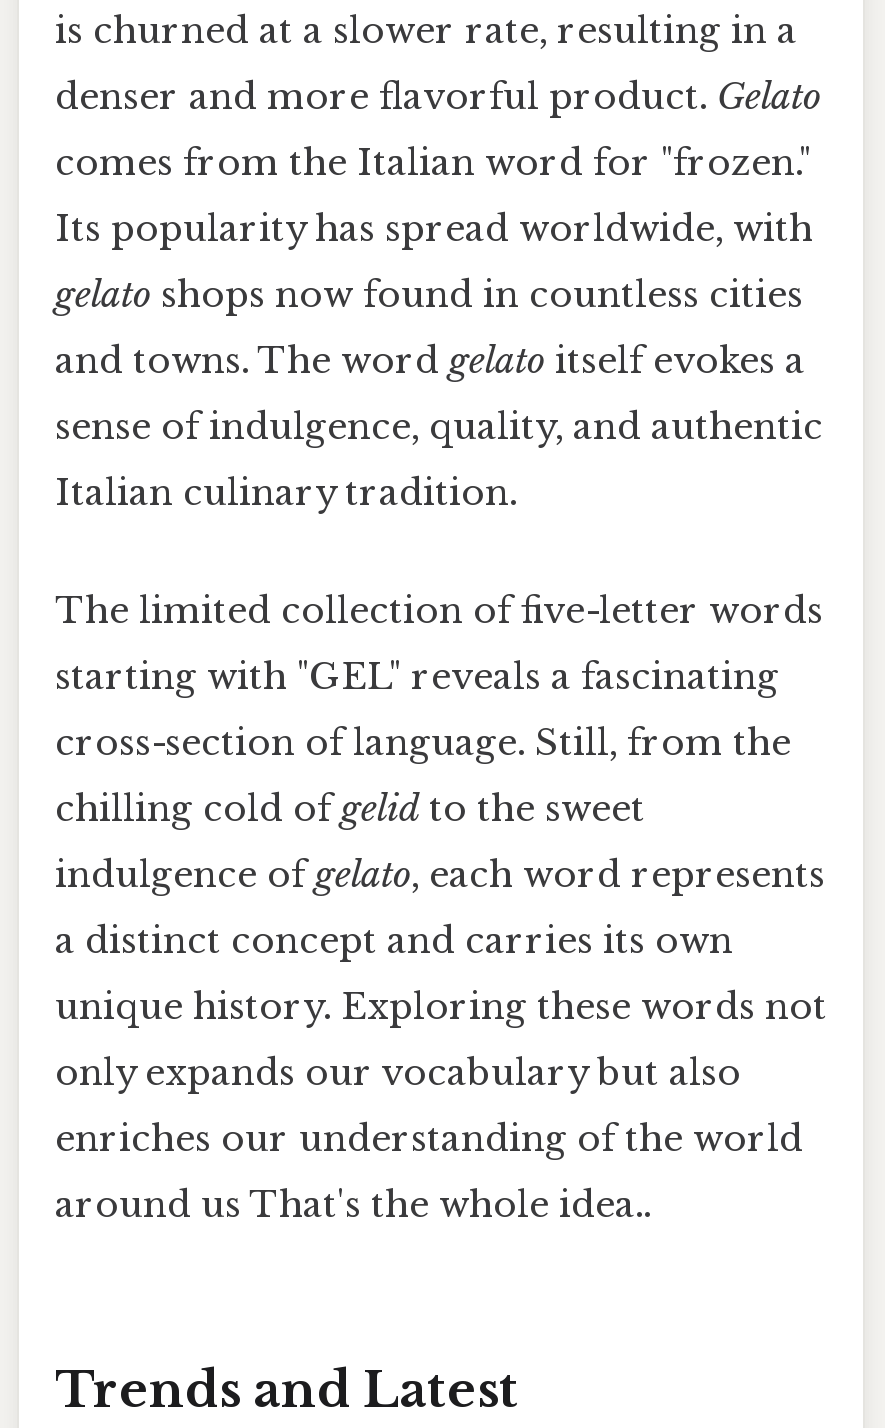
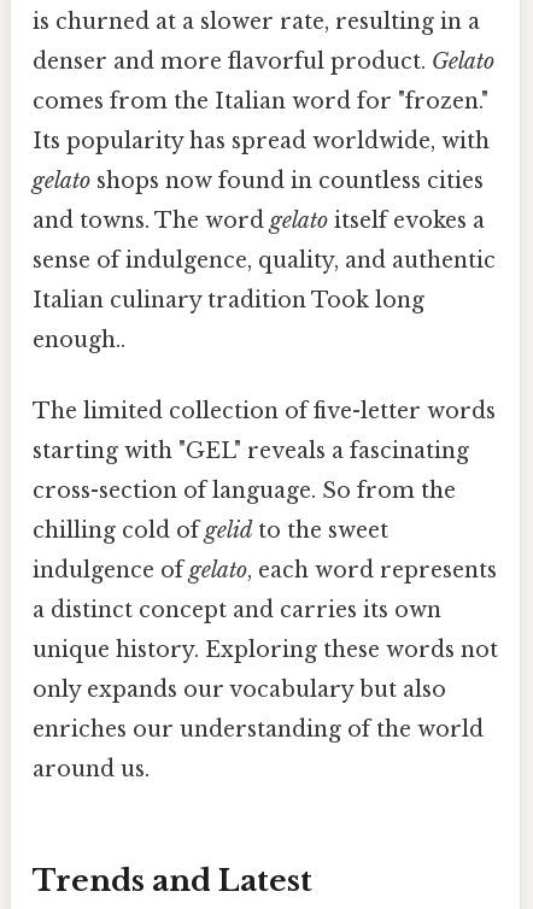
- Italian culinary tradition.
+ Italian culinary tradition Took long
+ enough..

- cross-section of language. Still, from the
+ cross-section of language. So from the

- around us That's the whole idea..
+ around us.
